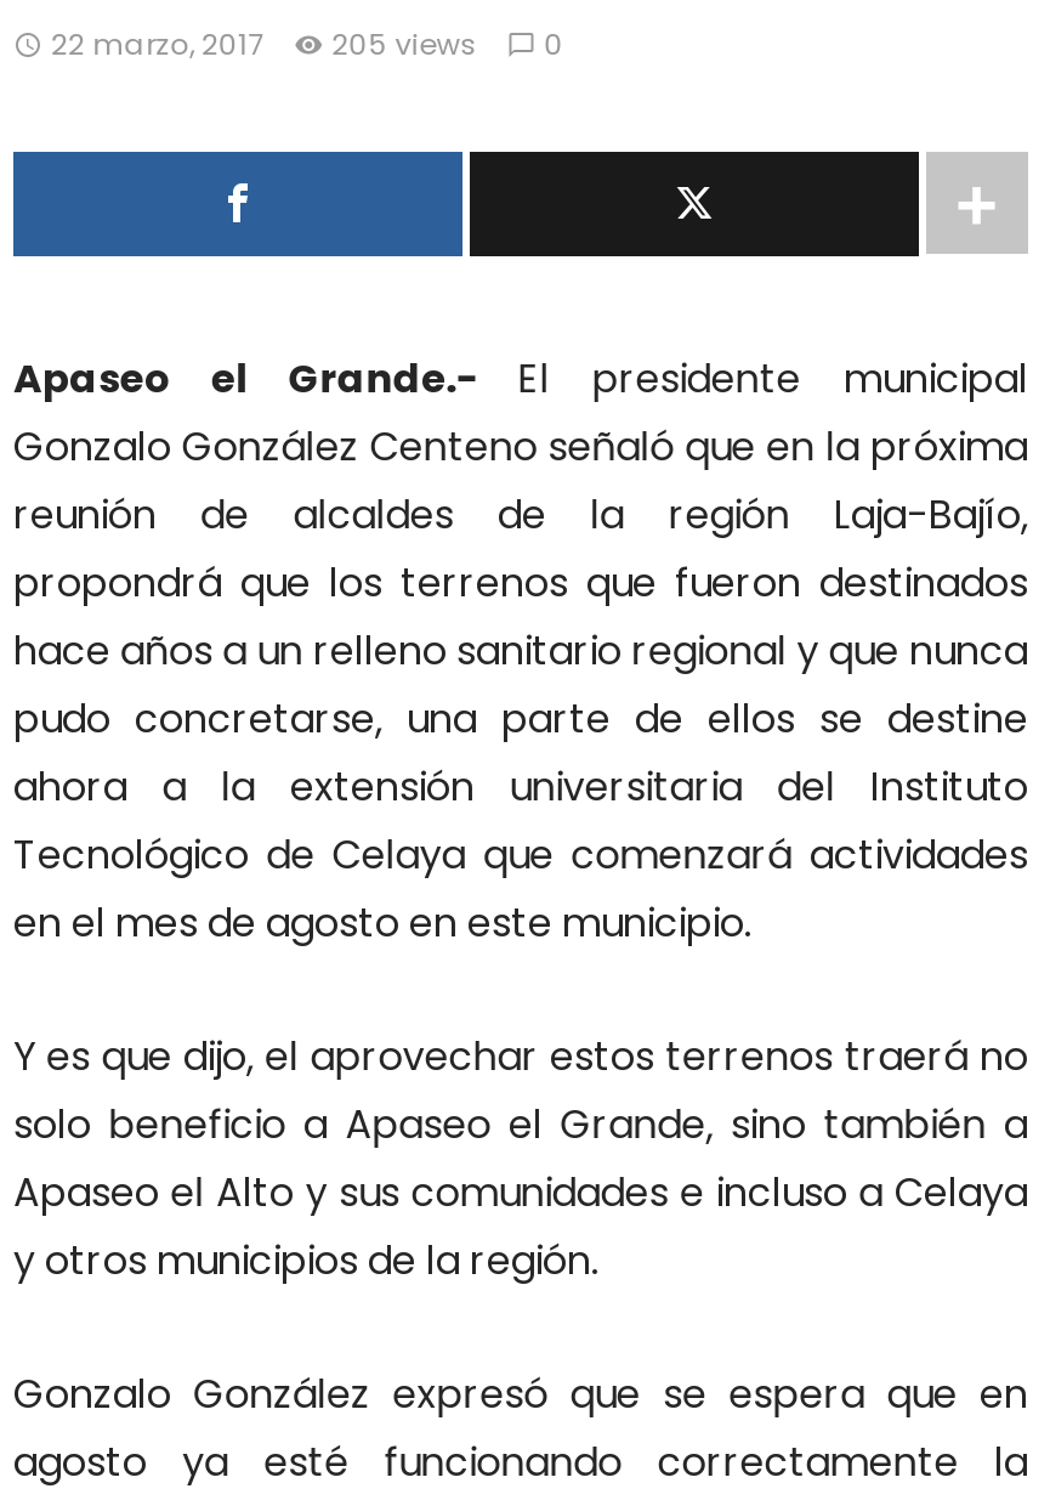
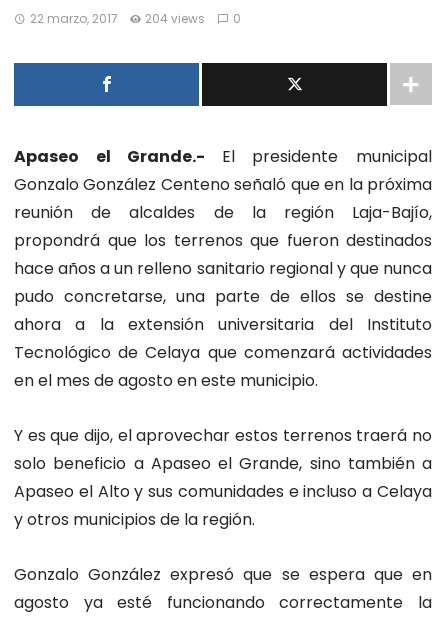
- 22 marzo, 2017 205 views 0
+ 22 marzo, 2017 204 views 0
